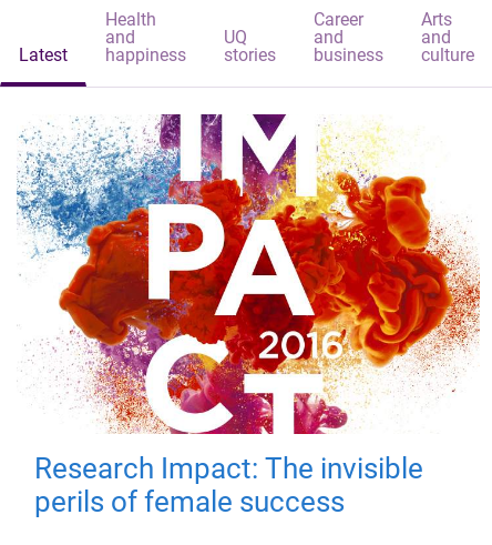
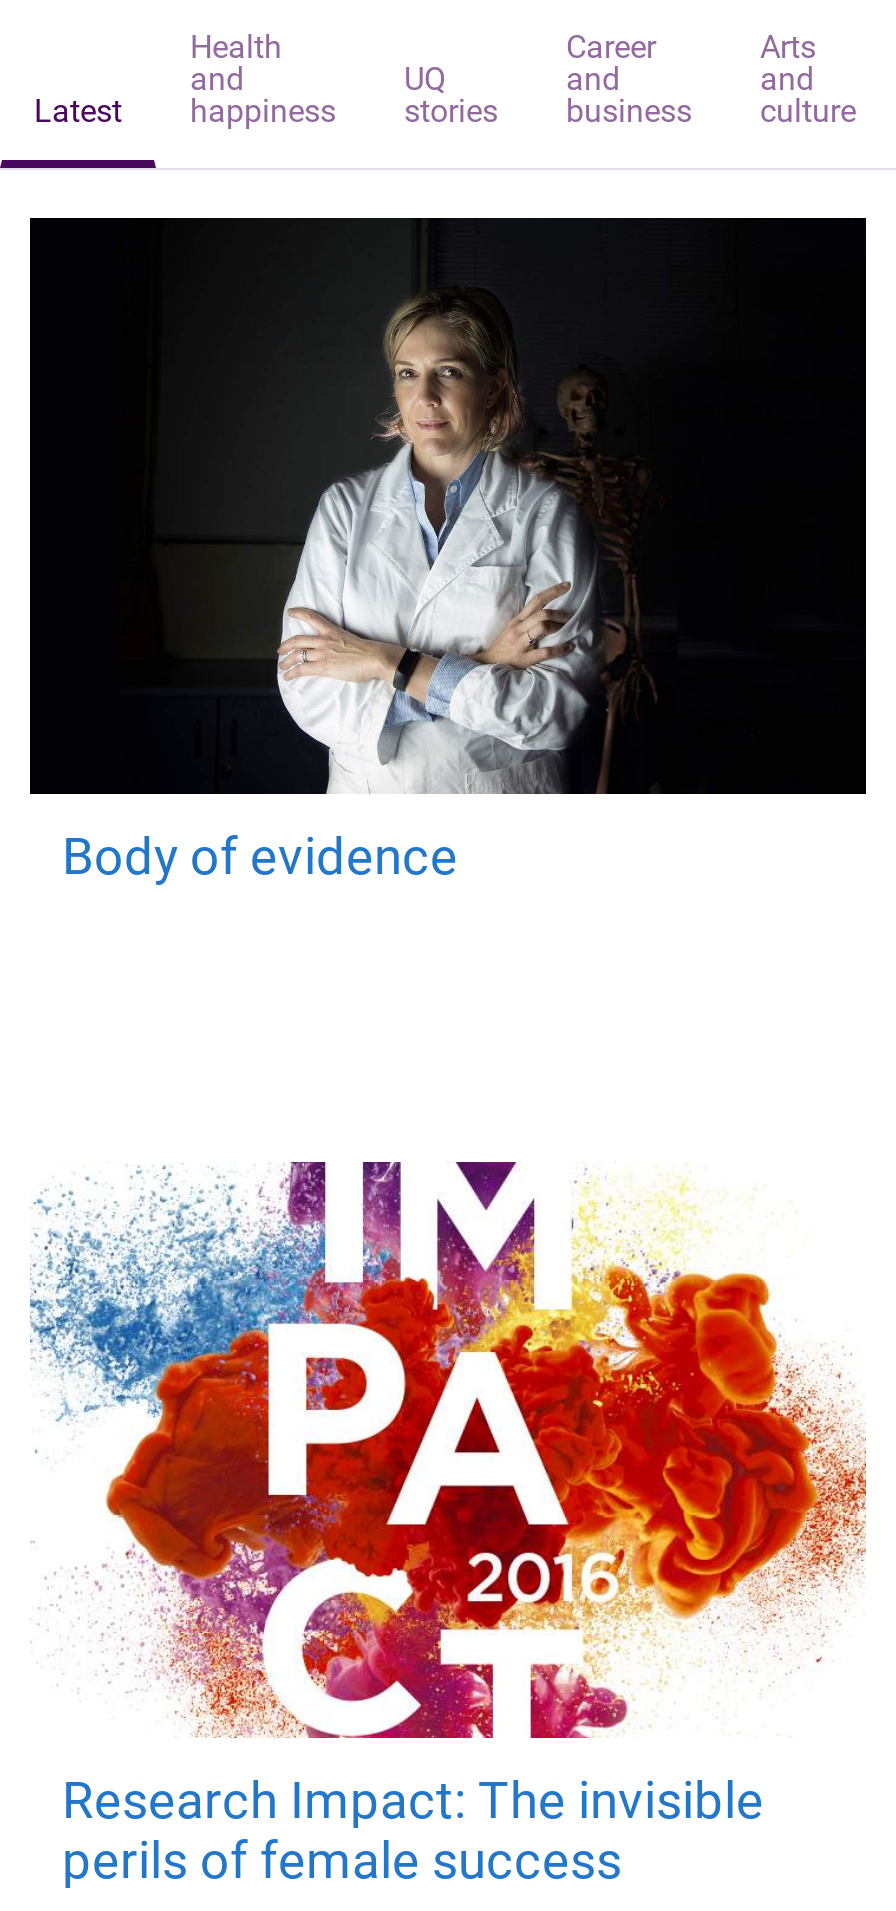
+ [image]
+ Body of evidence
